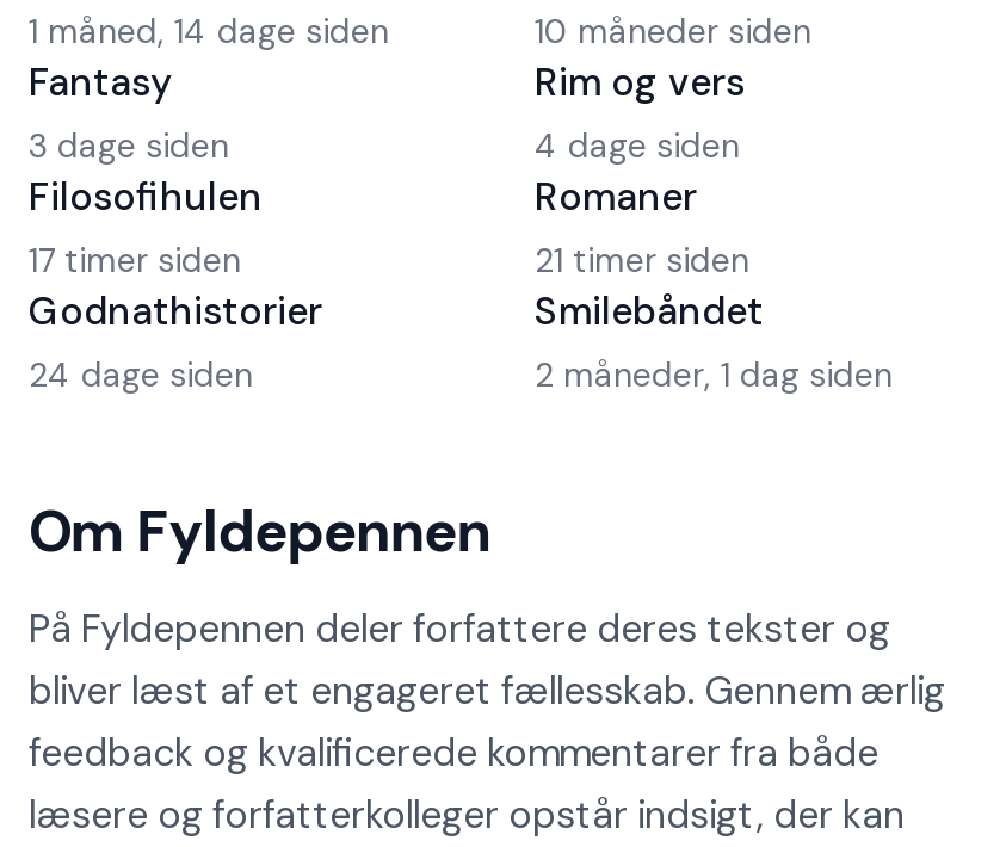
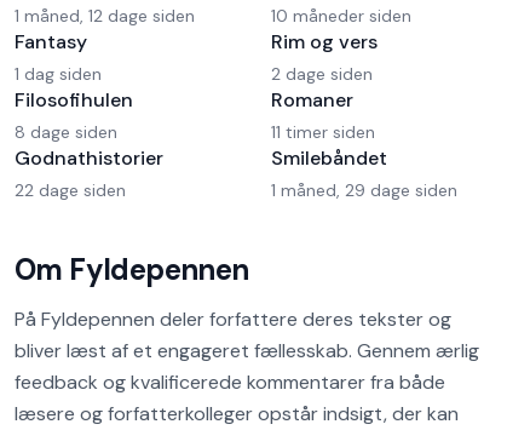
- 1 måned, 14 dage siden
+ 1 måned, 12 dage siden

- 3 dage siden
+ 1 dag siden

- 4 dage siden
+ 2 dage siden

- 17 timer siden
+ 8 dage siden

- 21 timer siden
+ 11 timer siden

- 24 dage siden
+ 22 dage siden

- 2 måneder, 1 dag siden
+ 1 måned, 29 dage siden
